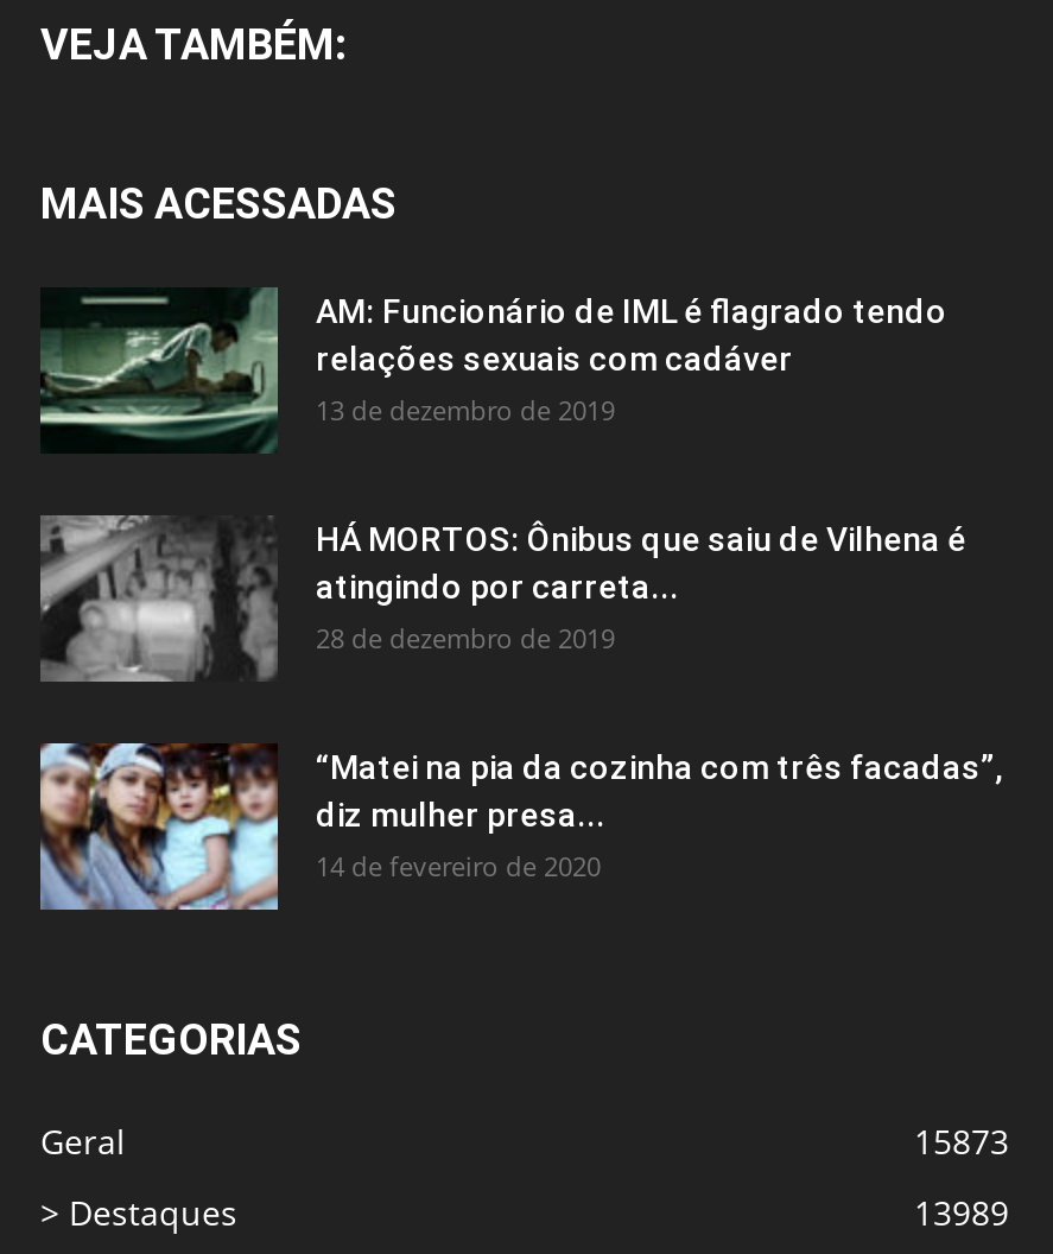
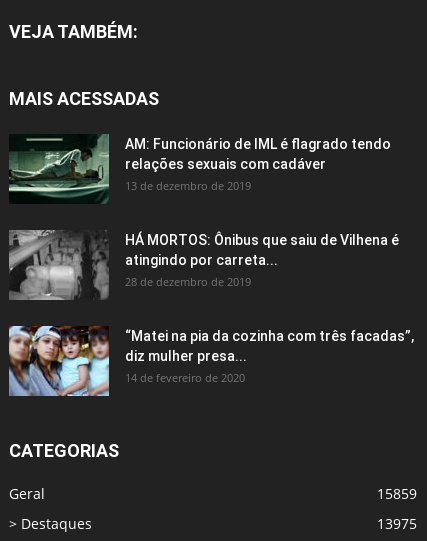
- 15873
+ 15859

- 13989
+ 13975
